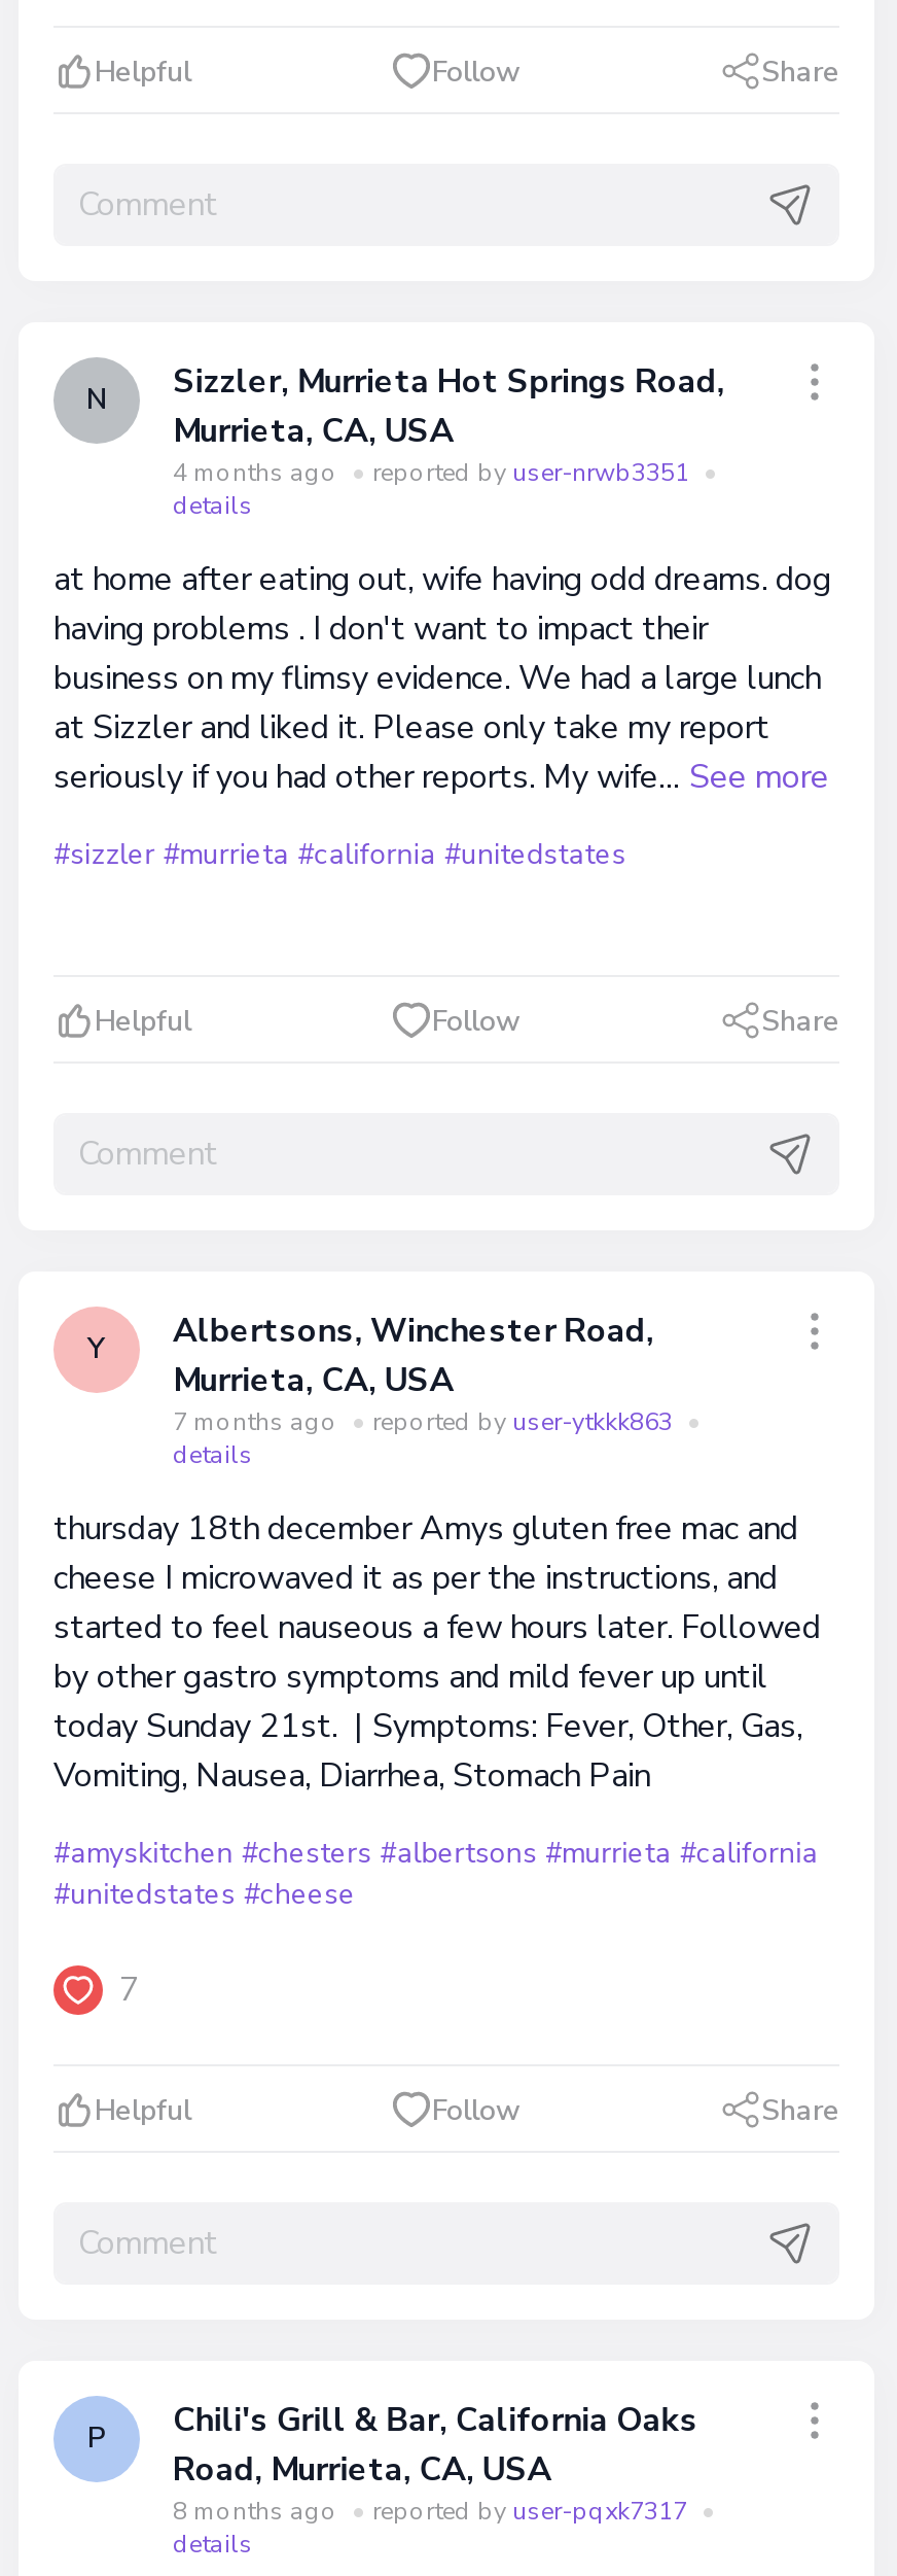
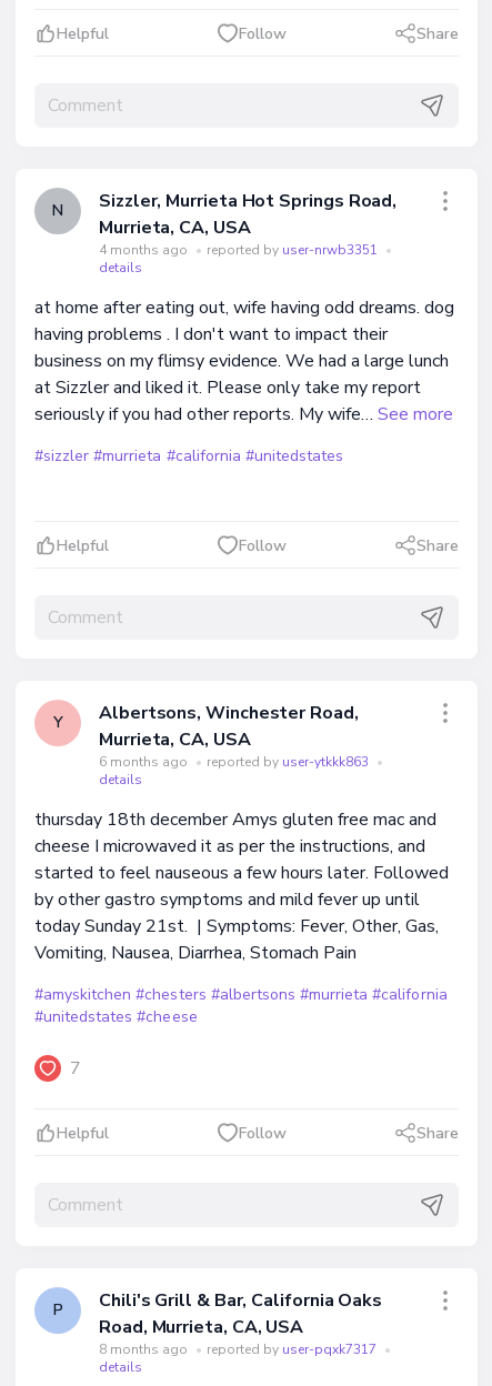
- 7 months ago • reported by user-ytkkk863 •
+ 6 months ago • reported by user-ytkkk863 •
